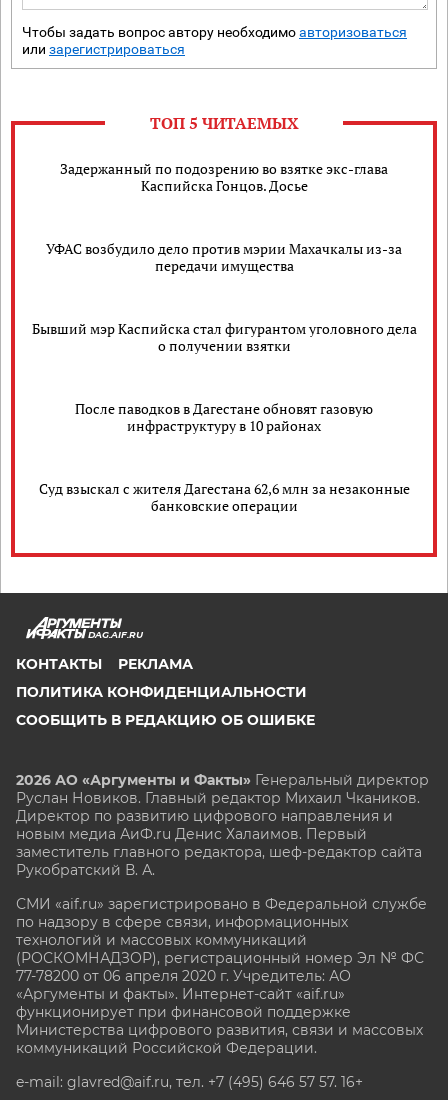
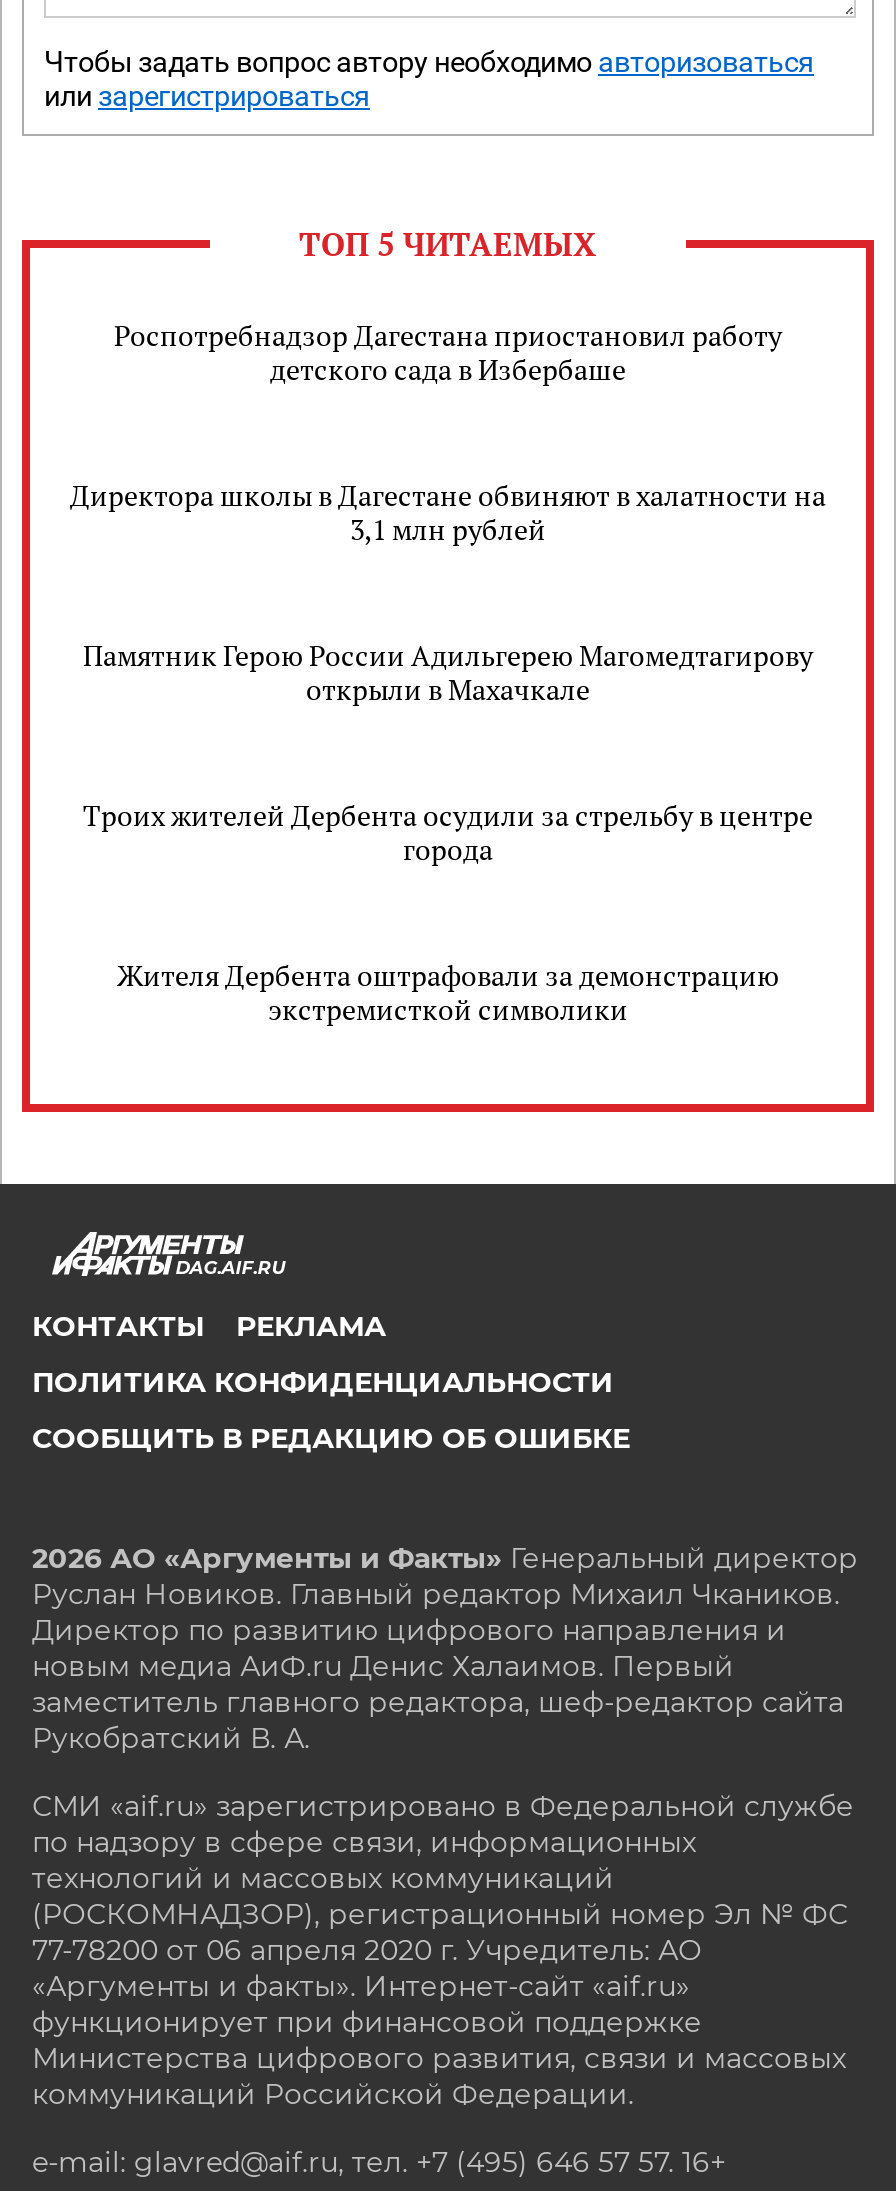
- Задержанный по подозрению во взятке экс-глава
- Каспийска Гонцов. Досье
+ Роспотребнадзор Дагестана приостановил работу
+ детского сада в Избербаше

- УФАС возбудило дело против мэрии Махачкалы из-за
- передачи имущества
+ Директора школы в Дагестане обвиняют в халатности на
+ 3,1 млн рублей

- Бывший мэр Каспийска стал фигурантом уголовного дела
- о получении взятки
+ Памятник Герою России Адильгерею Магомедтагирову
+ открыли в Махачкале

- После паводков в Дагестане обновят газовую
- инфраструктуру в 10 районах
+ Троих жителей Дербента осудили за стрельбу в центре
+ города

- Суд взыскал с жителя Дагестана 62,6 млн за незаконные
- банковские операции
+ Жителя Дербента оштрафовали за демонстрацию
+ экстремисткой символики
